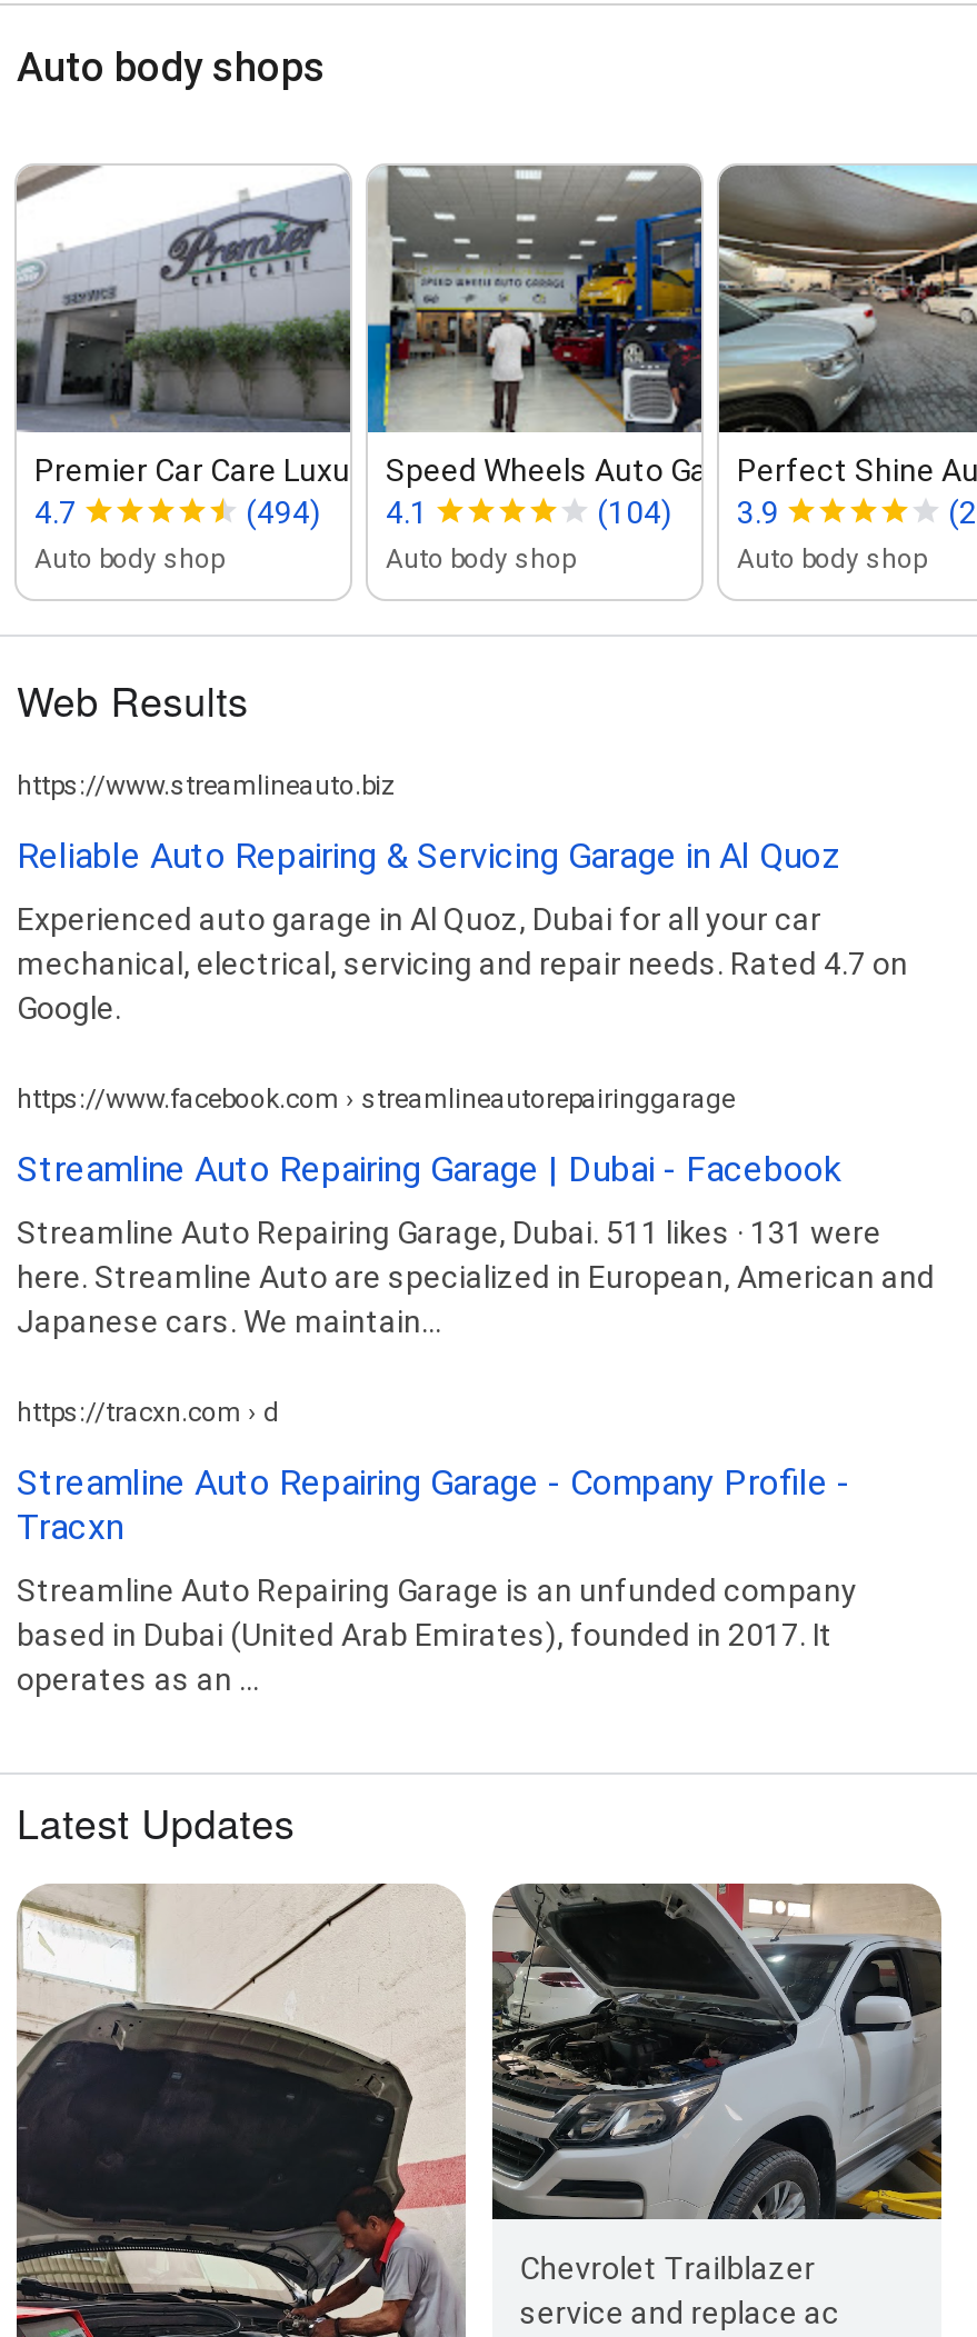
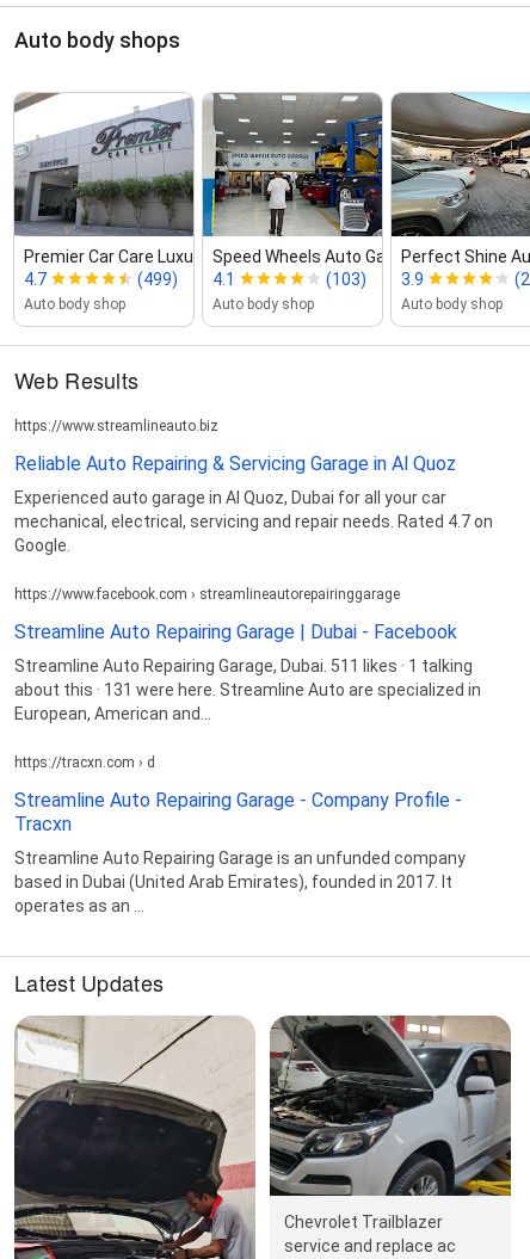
- (494) 4.1
+ (499) 4.1

- (104) 3.9
+ (103) 3.9

- Streamline Auto Repairing Garage, Dubai. 511 likes · 131 were
- here. Streamline Auto are specialized in European, American and
- Japanese cars. We maintain...
+ Streamline Auto Repairing Garage, Dubai. 511 likes · 1 talking
+ about this · 131 were here. Streamline Auto are specialized in
+ European, American and...
